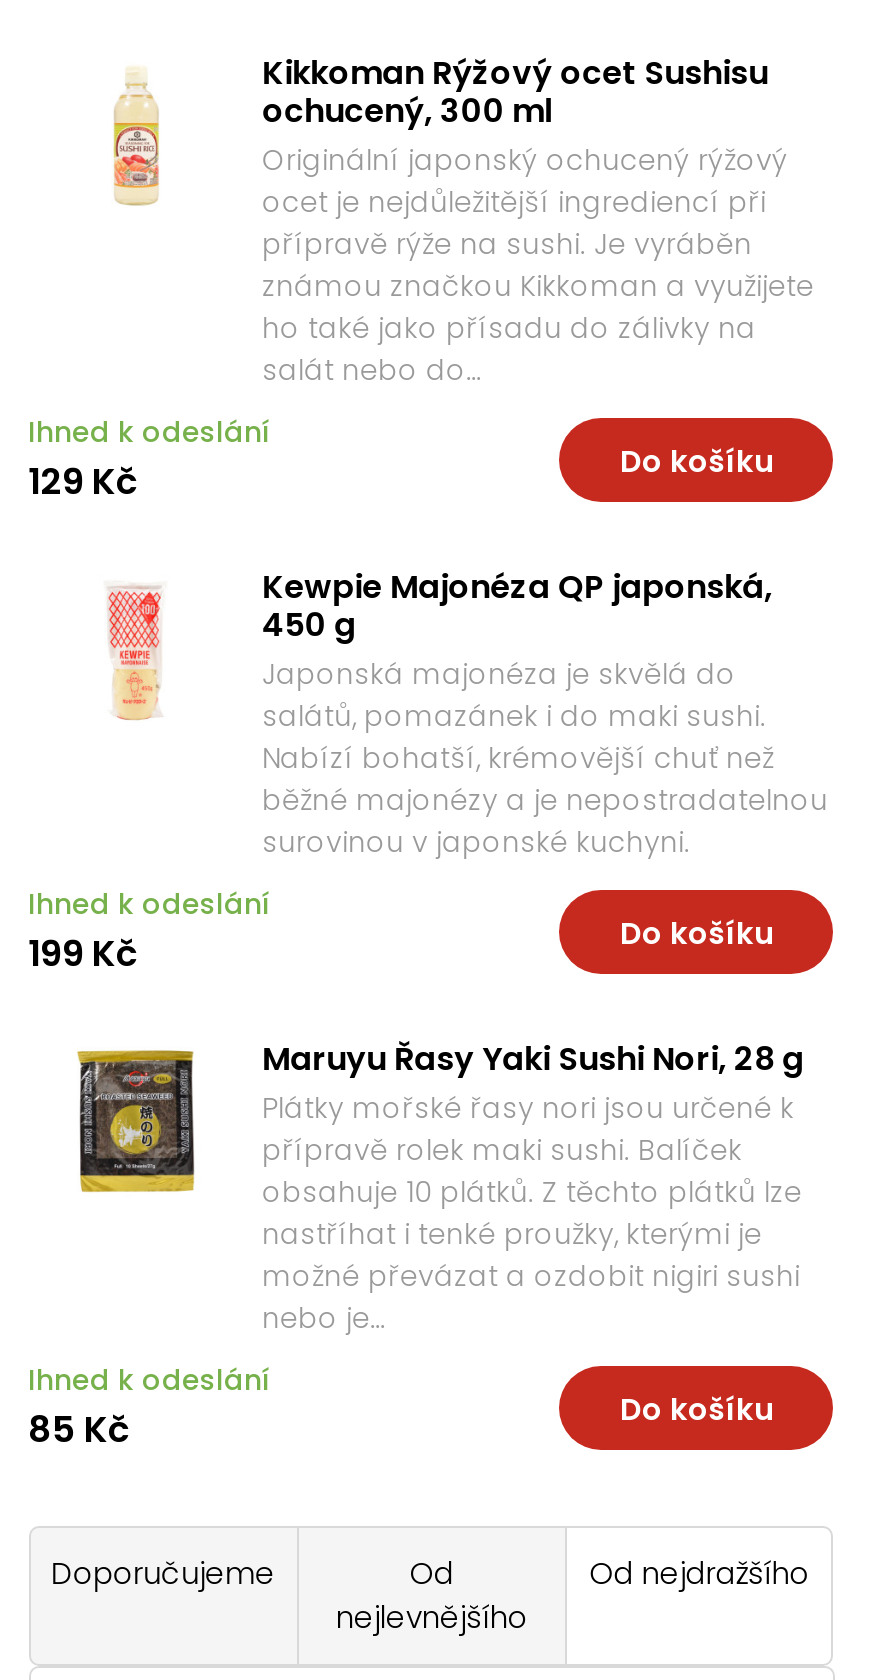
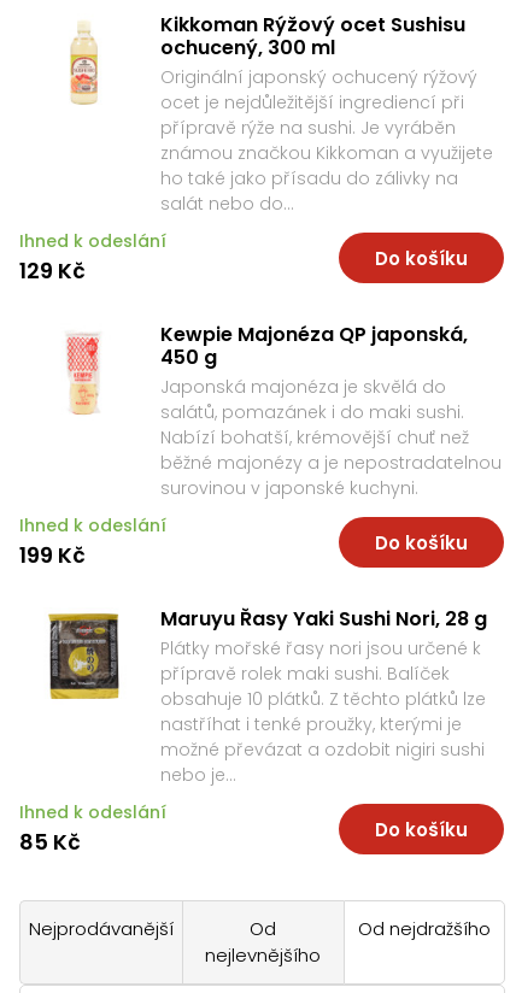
- Doporučujeme
+ Nejprodávanější
